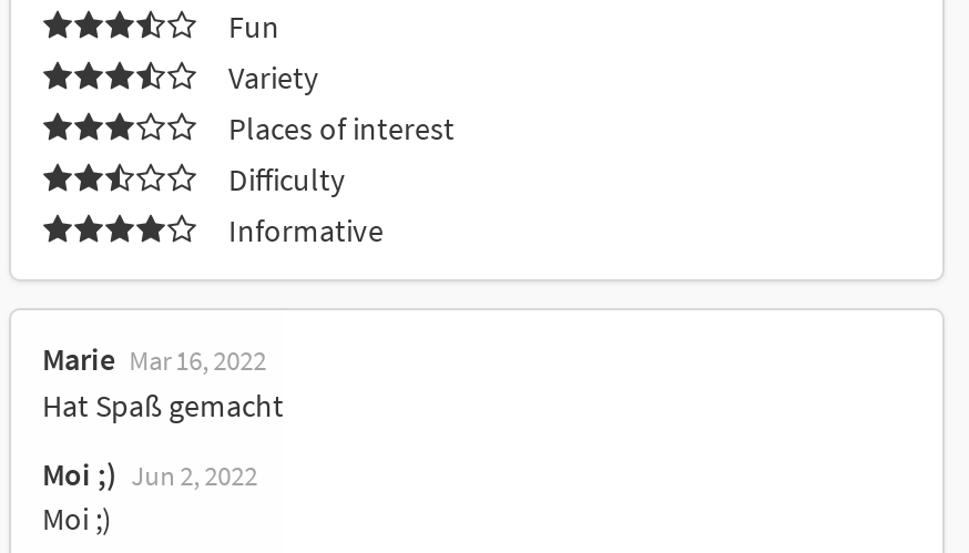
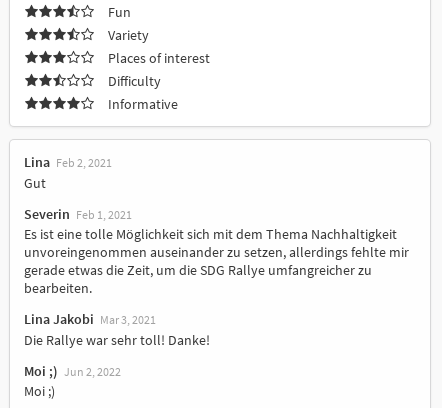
- Marie Mar 16, 2022
- Hat Spaß gemacht
+ Lina Feb 2, 2021
+ Gut
+ Severin Feb 1, 2021
+ Es ist eine tolle Möglichkeit sich mit dem Thema Nachhaltigkeit
+ unvoreingenommen auseinander zu setzen, allerdings fehlte mir
+ gerade etwas die Zeit, um die SDG Rallye umfangreicher zu
+ bearbeiten.
+ Lina Jakobi Mar 3, 2021
+ Die Rallye war sehr toll! Danke!
